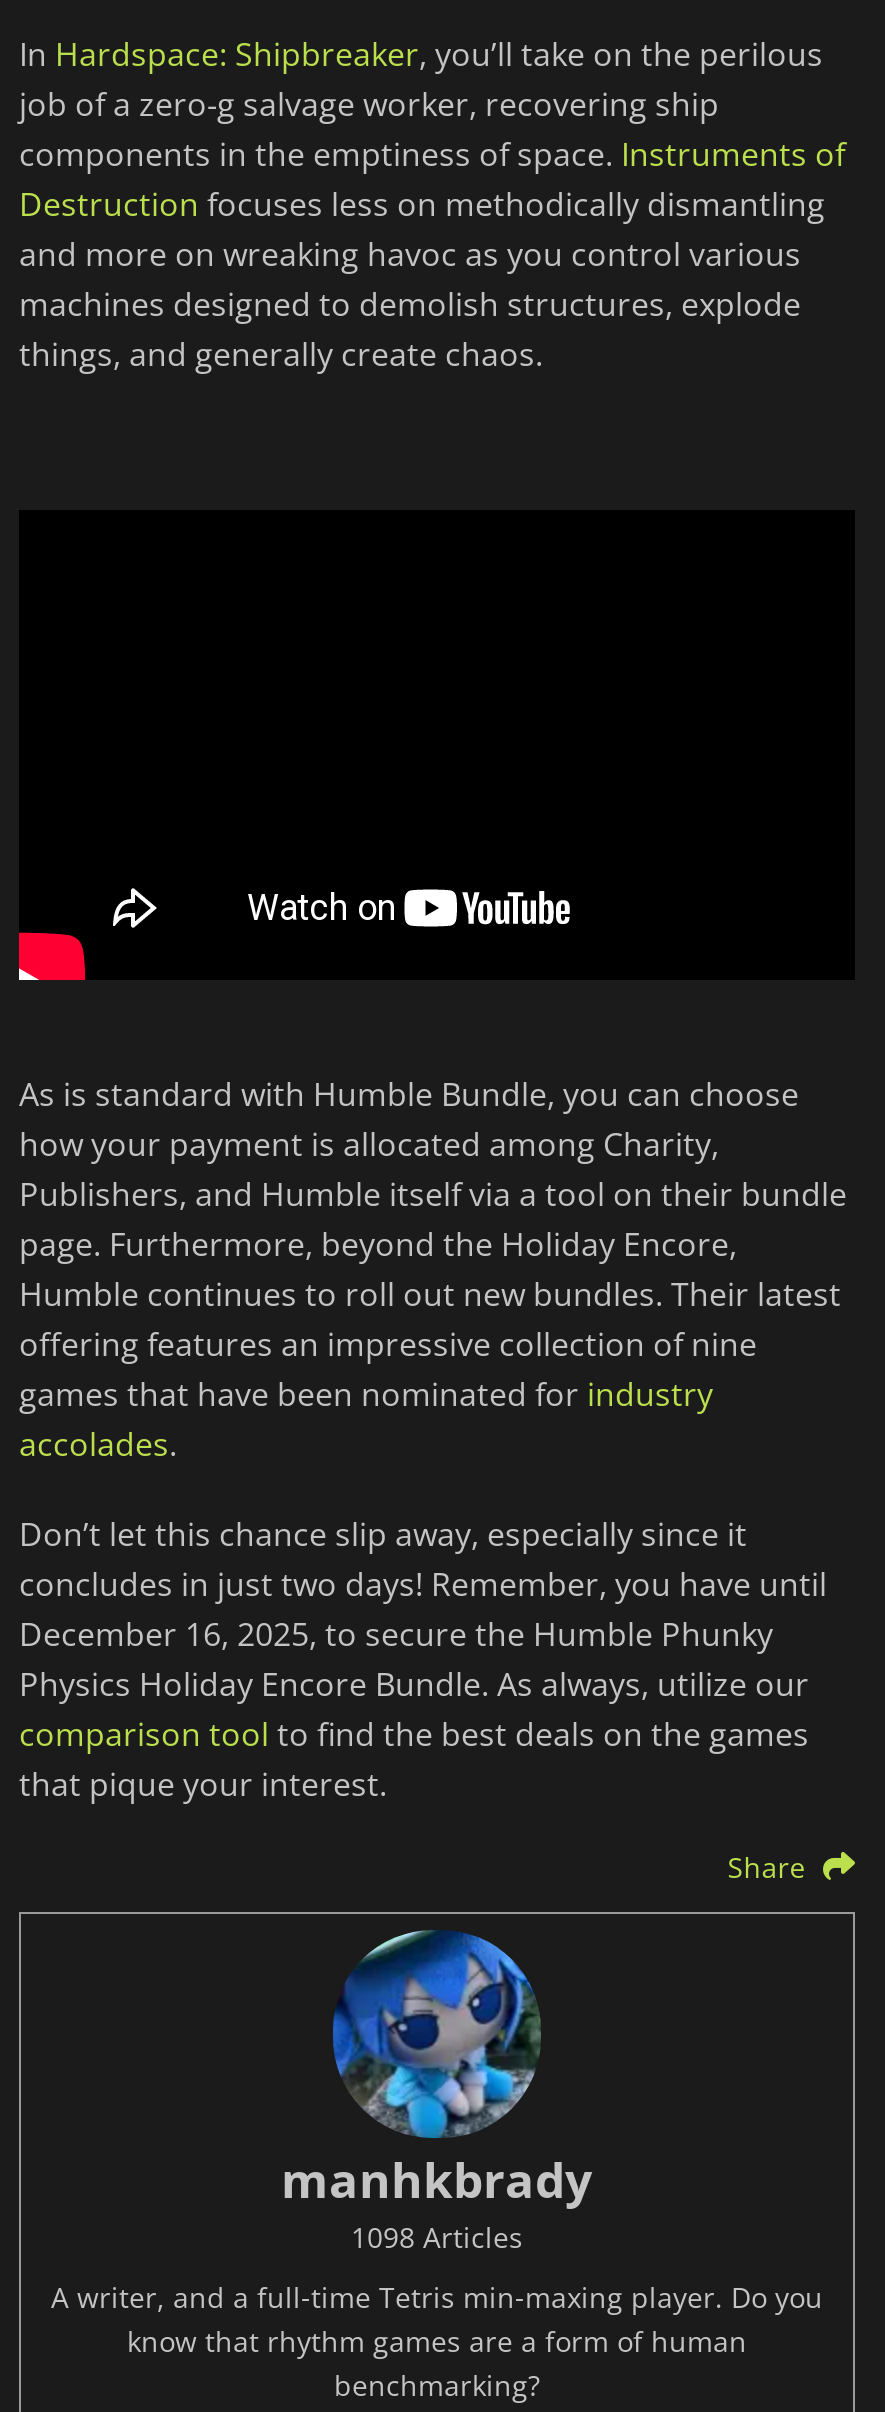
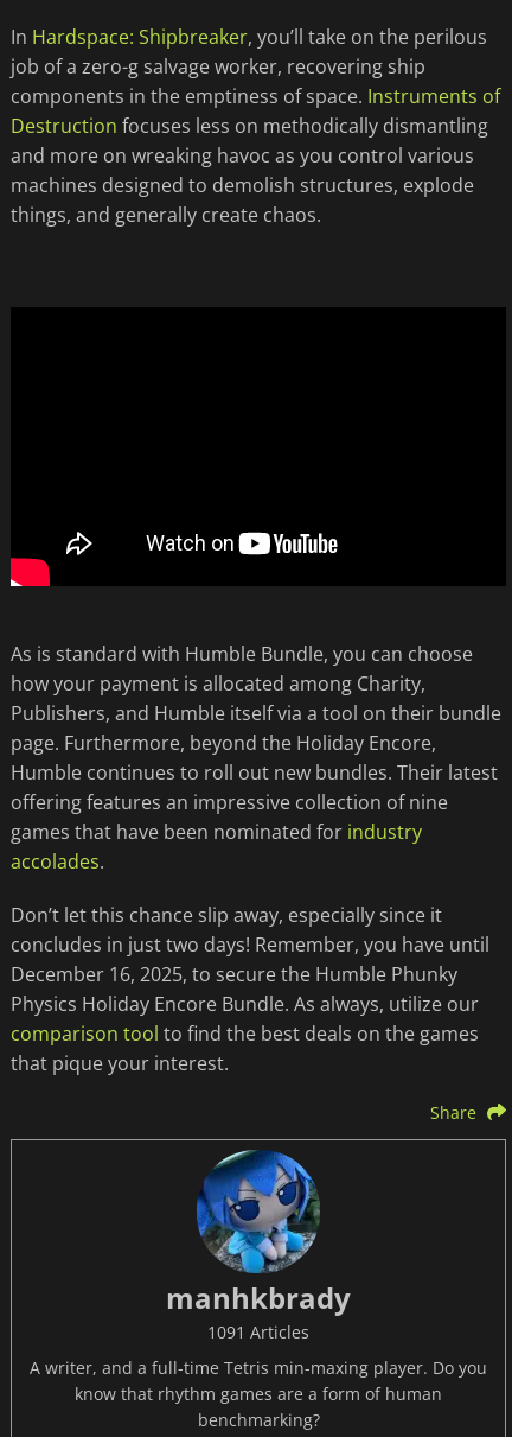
- 1098 Articles
+ 1091 Articles
